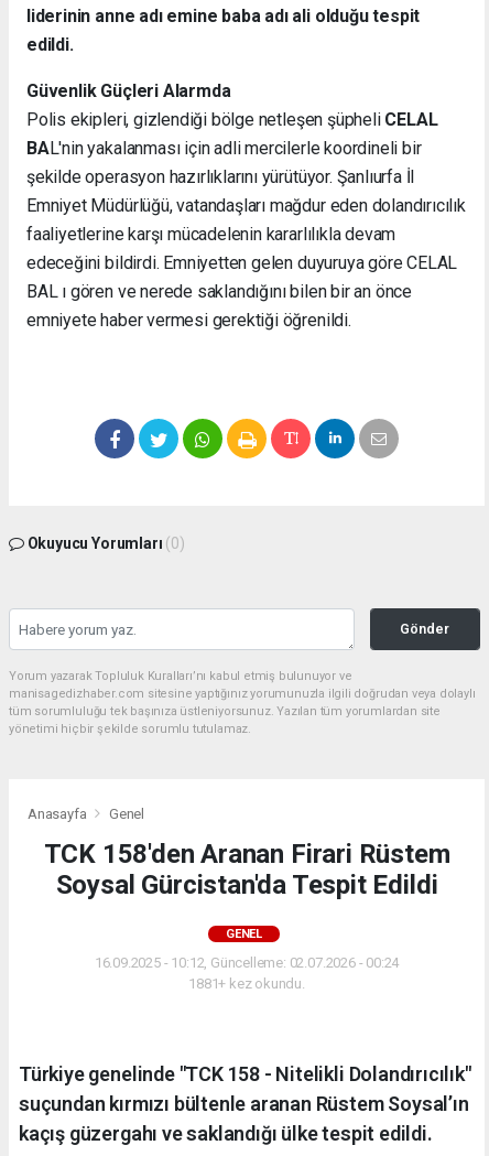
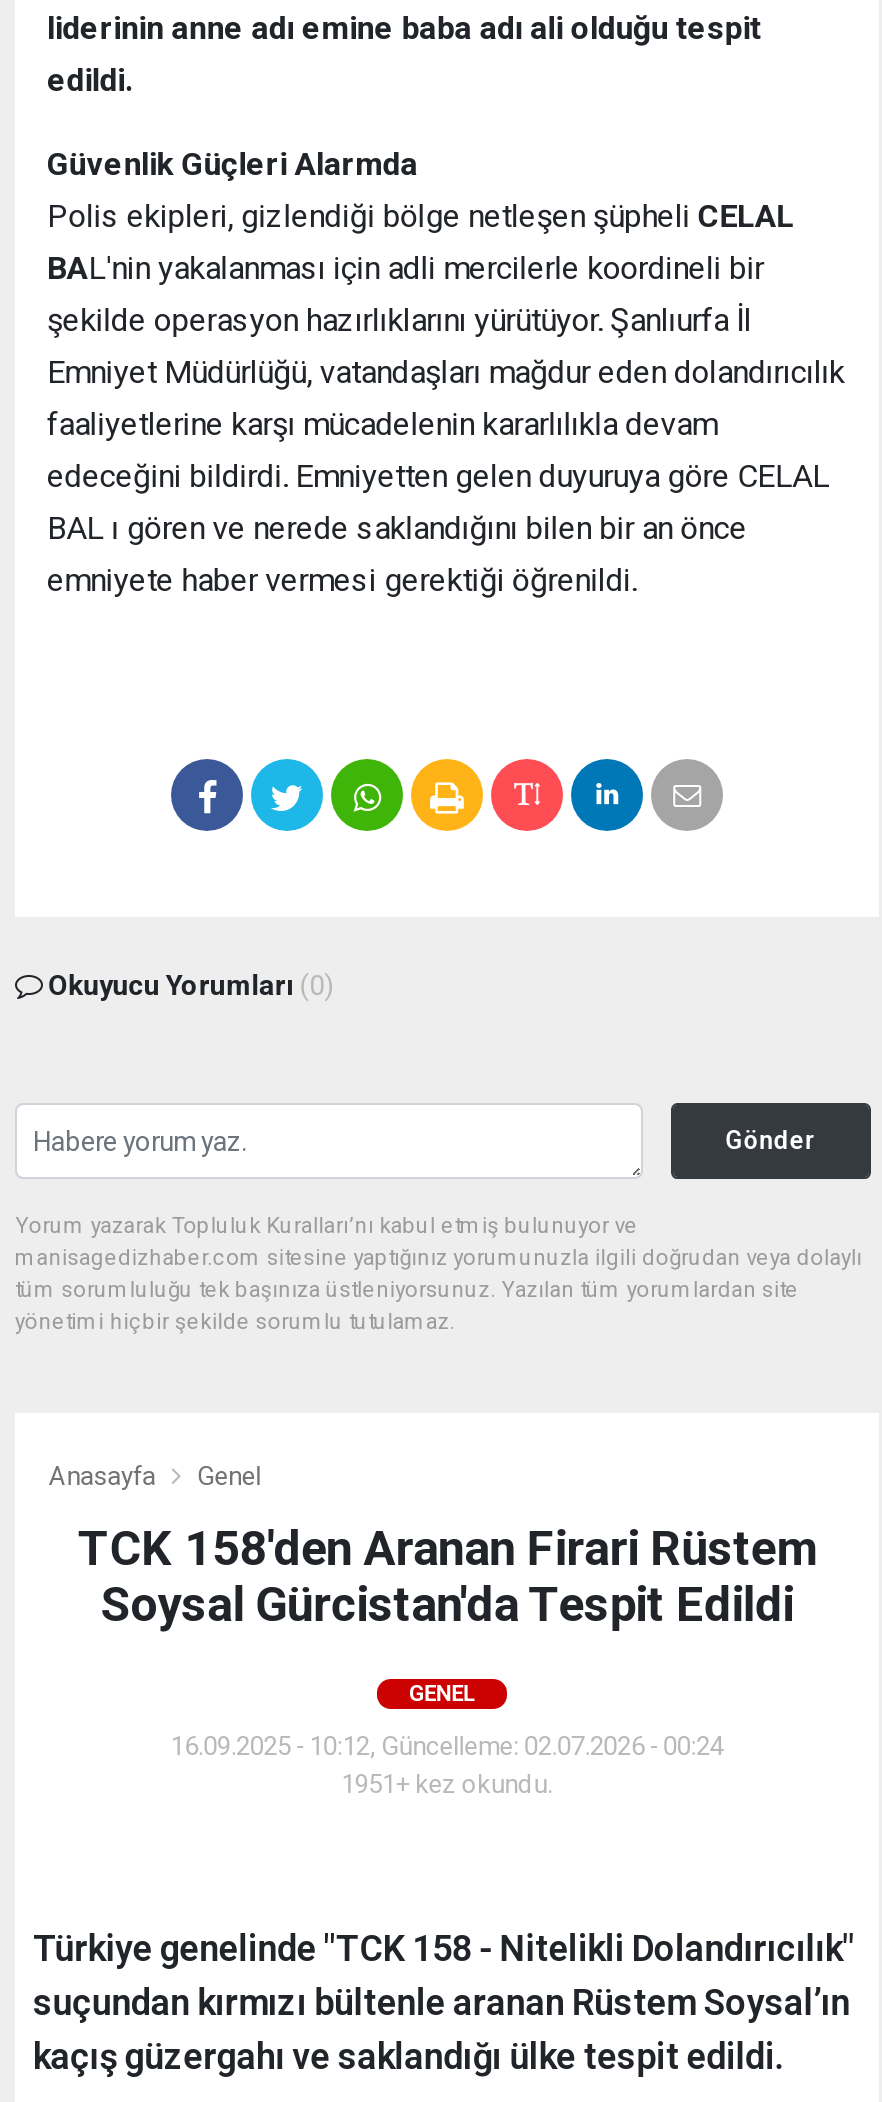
- 1881+ kez okundu.
+ 1951+ kez okundu.
